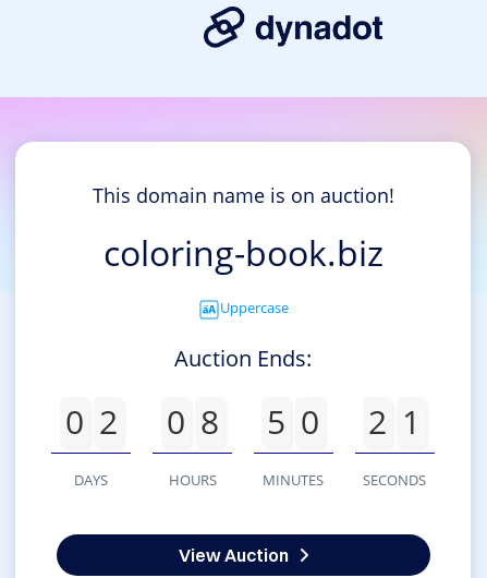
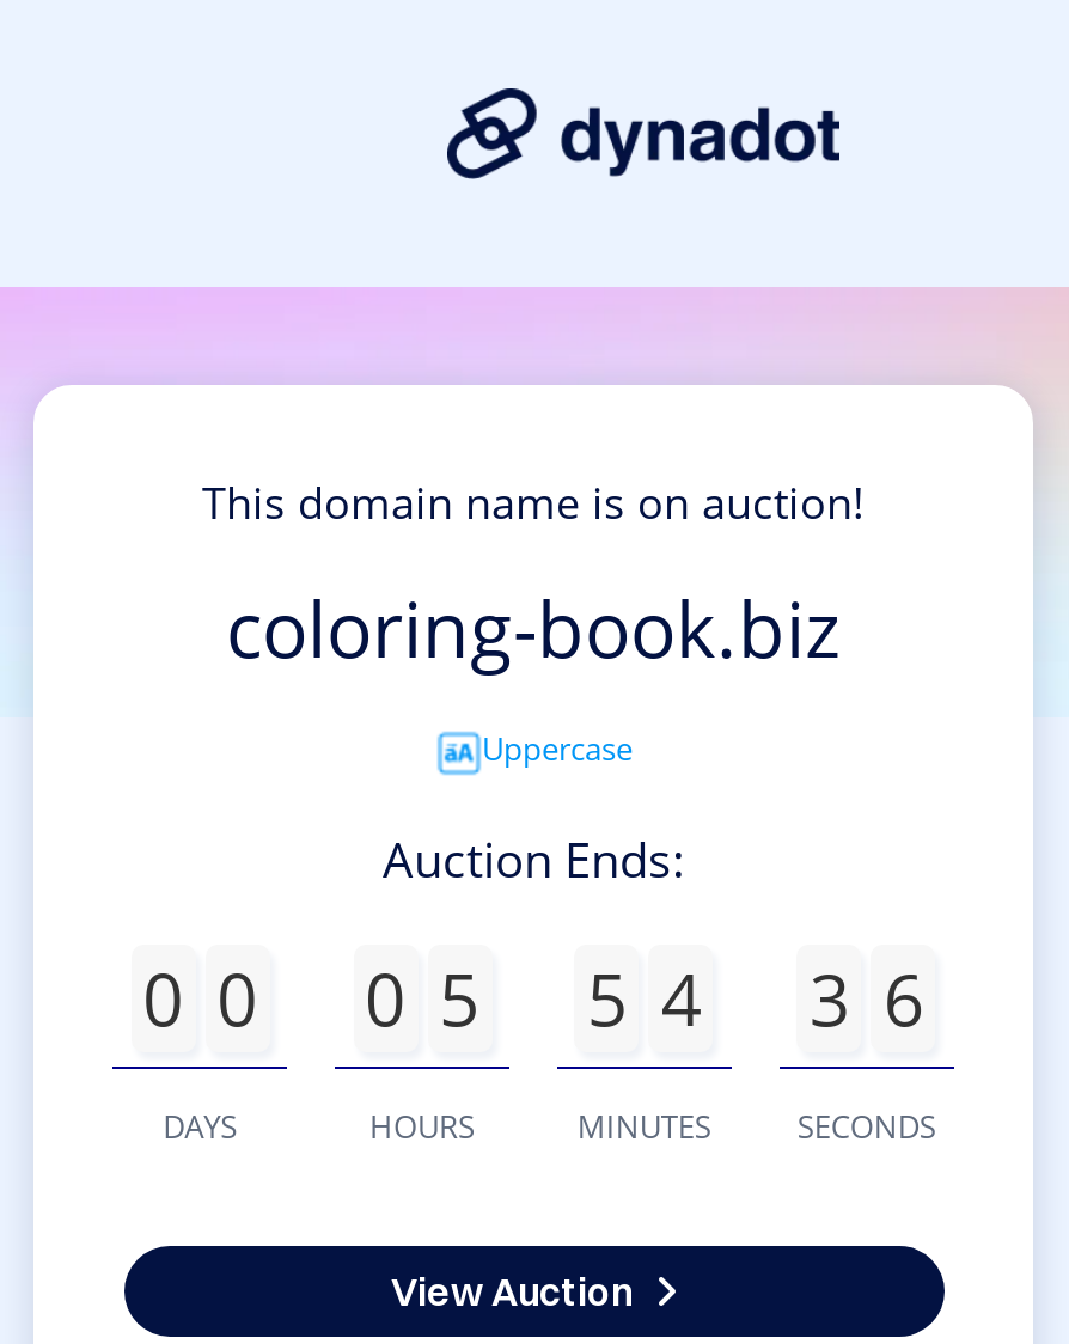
- 0 2
+ 0 0

- 0 8
+ 0 5

- 5 0
+ 5 4

- 2 1
+ 3 6
